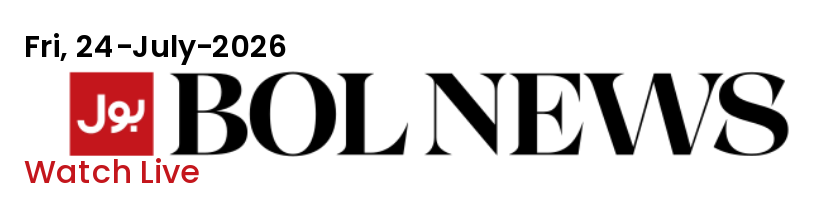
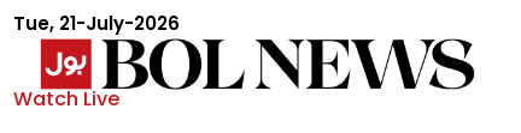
- Fri, 24-July-2026
+ Tue, 21-July-2026
